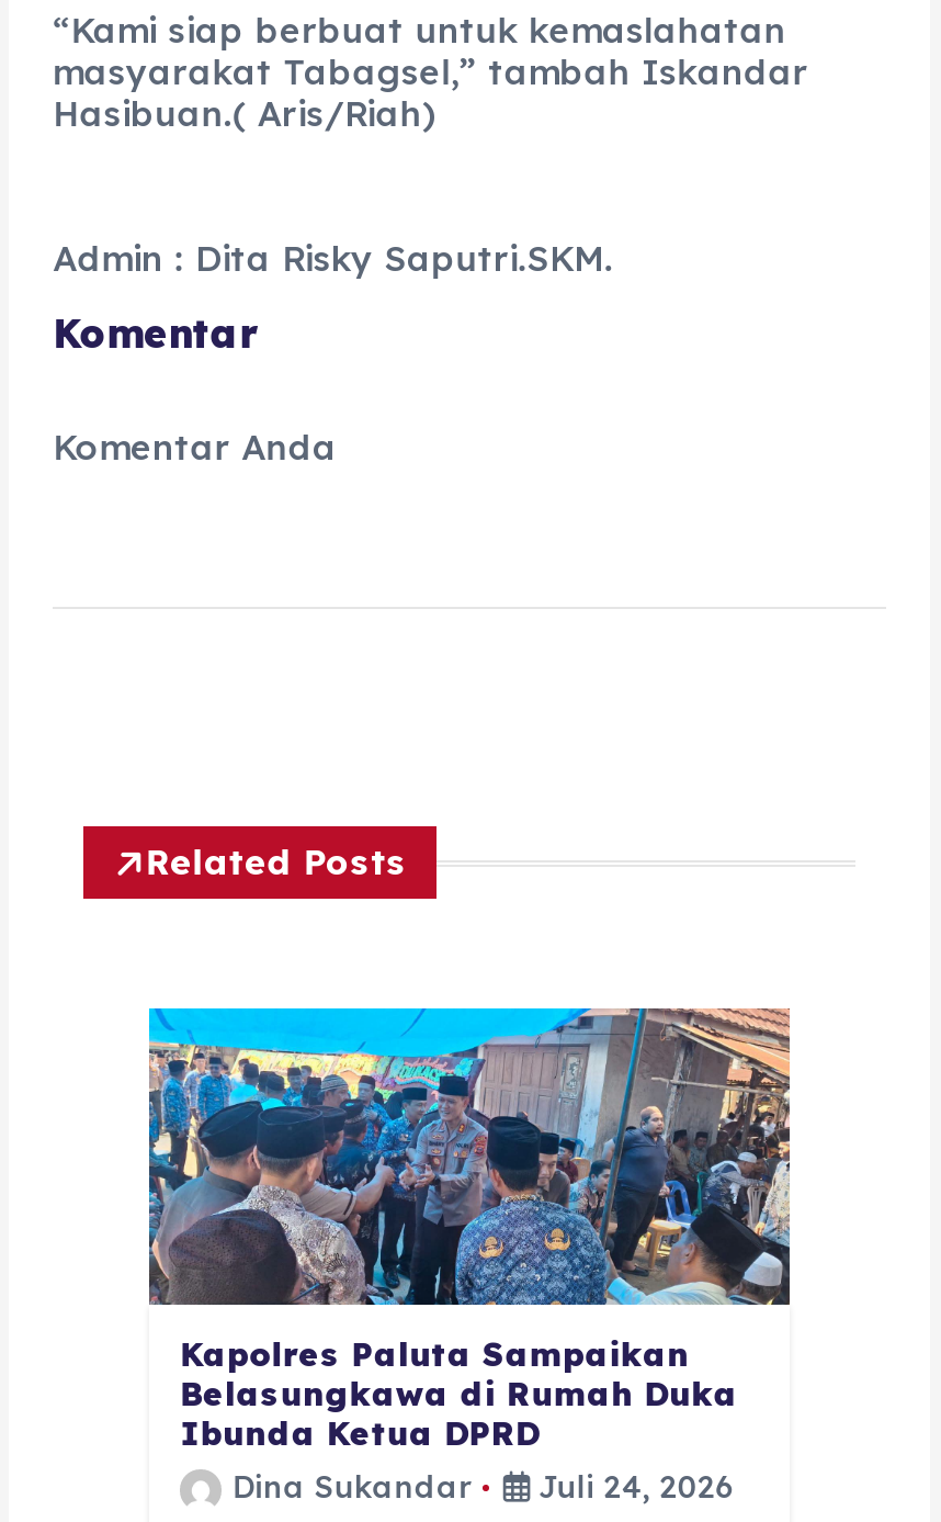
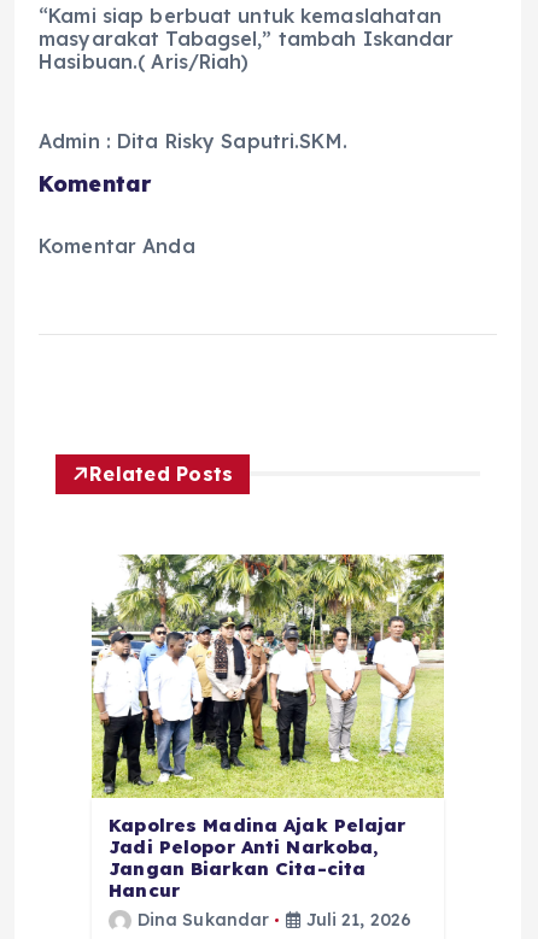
- [image]
- Kapolres Paluta Sampaikan
- Belasungkawa di Rumah Duka
- Ibunda Ketua DPRD
+ [image]
+ Kapolres Madina Ajak Pelajar
+ Jadi Pelopor Anti Narkoba,
+ Jangan Biarkan Cita-cita
+ Hancur

- Dina Sukandar Juli 24, 2026
+ Dina Sukandar Juli 21, 2026
